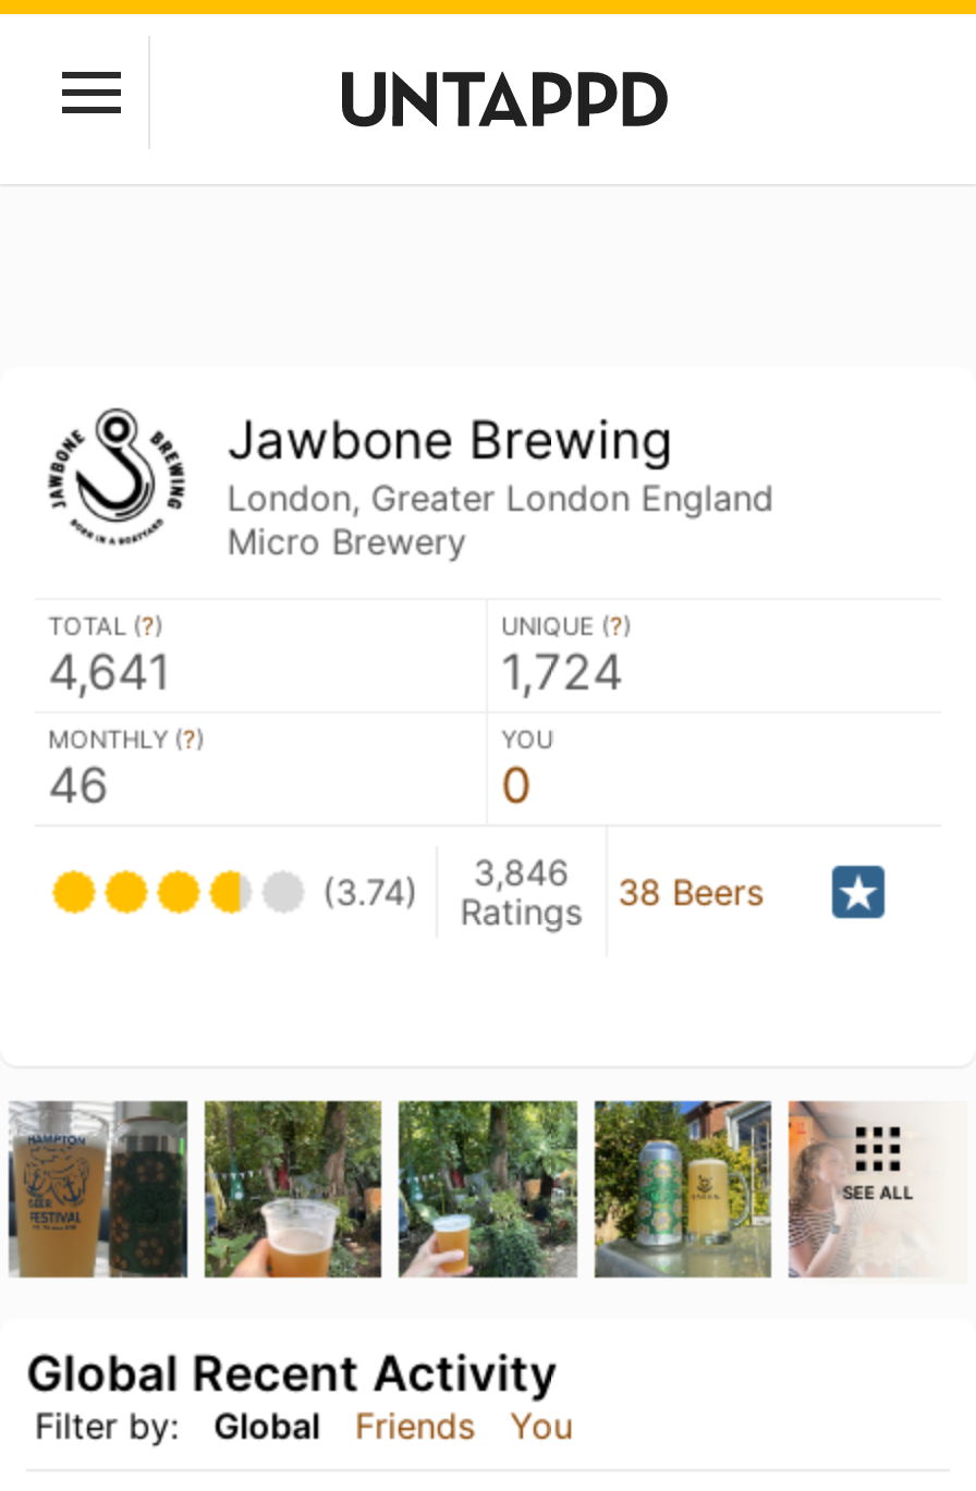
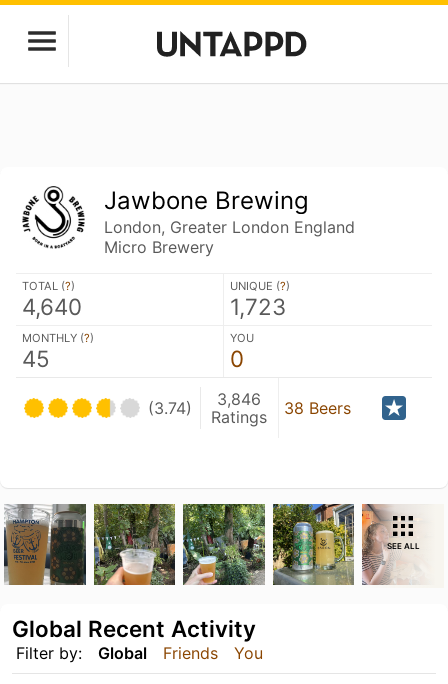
- 4,641
+ 4,640

- 1,724
+ 1,723

- 46
+ 45
